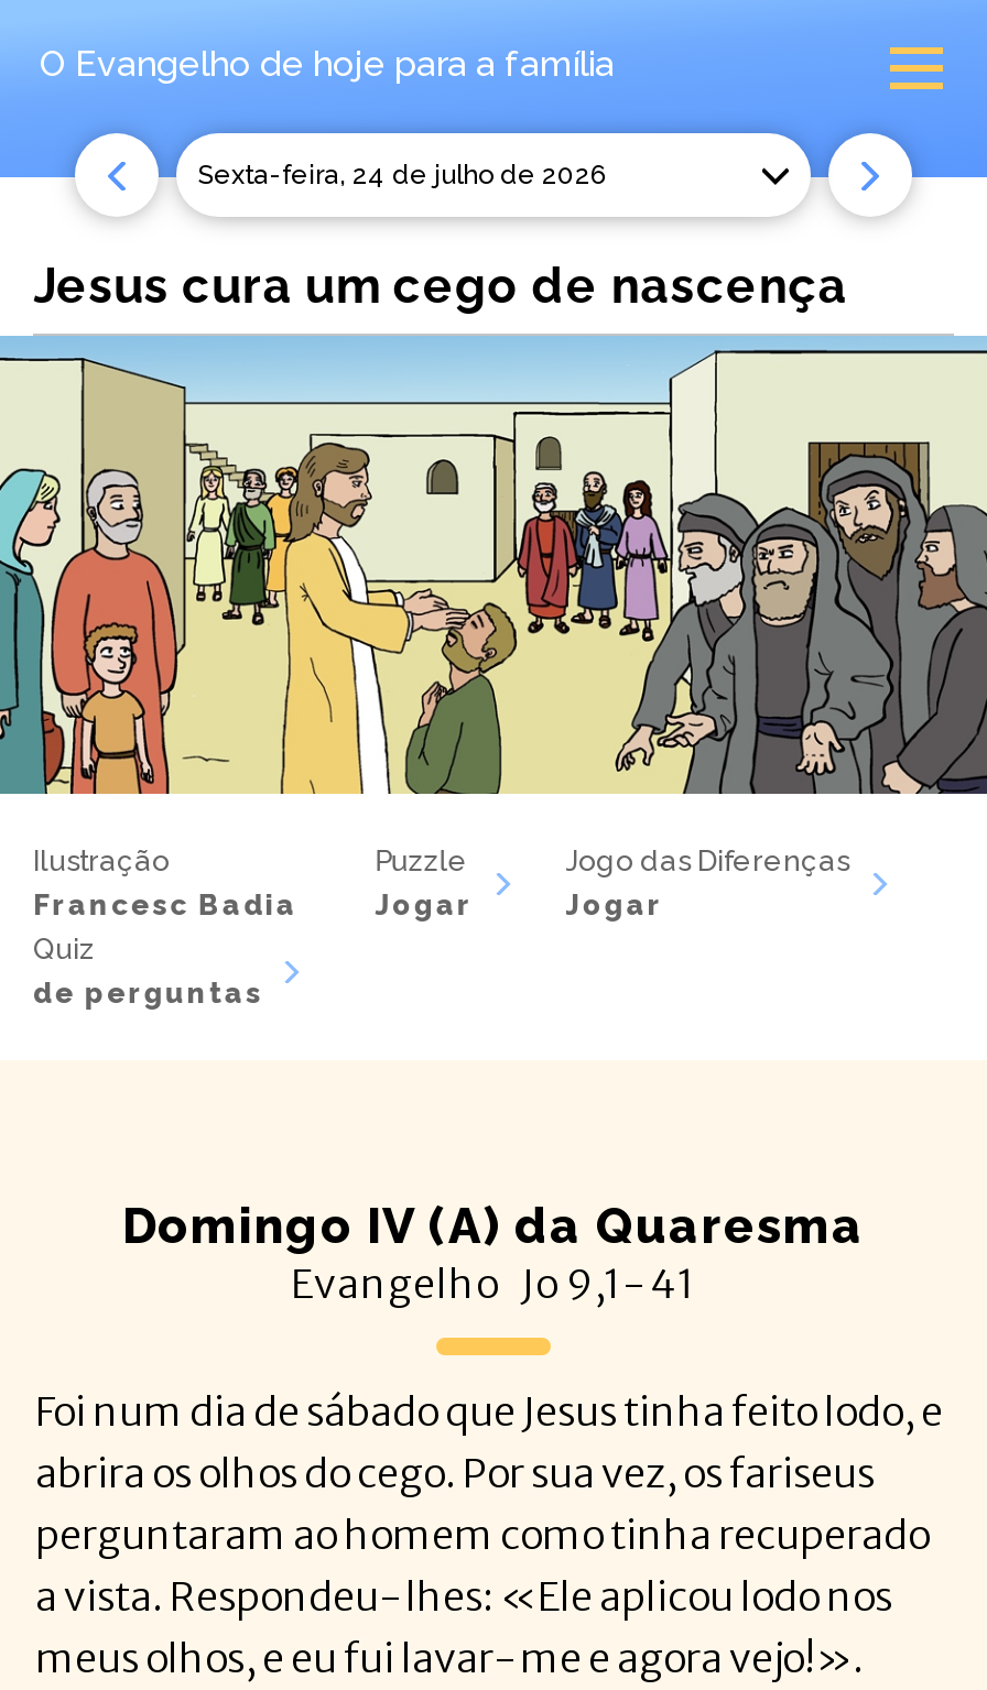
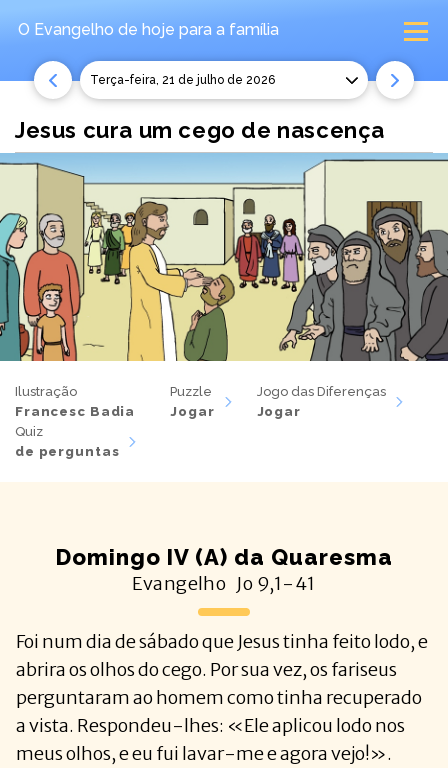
- sexta-feira, 24 de julho de 2026
+ terça-feira, 21 de julho de 2026
